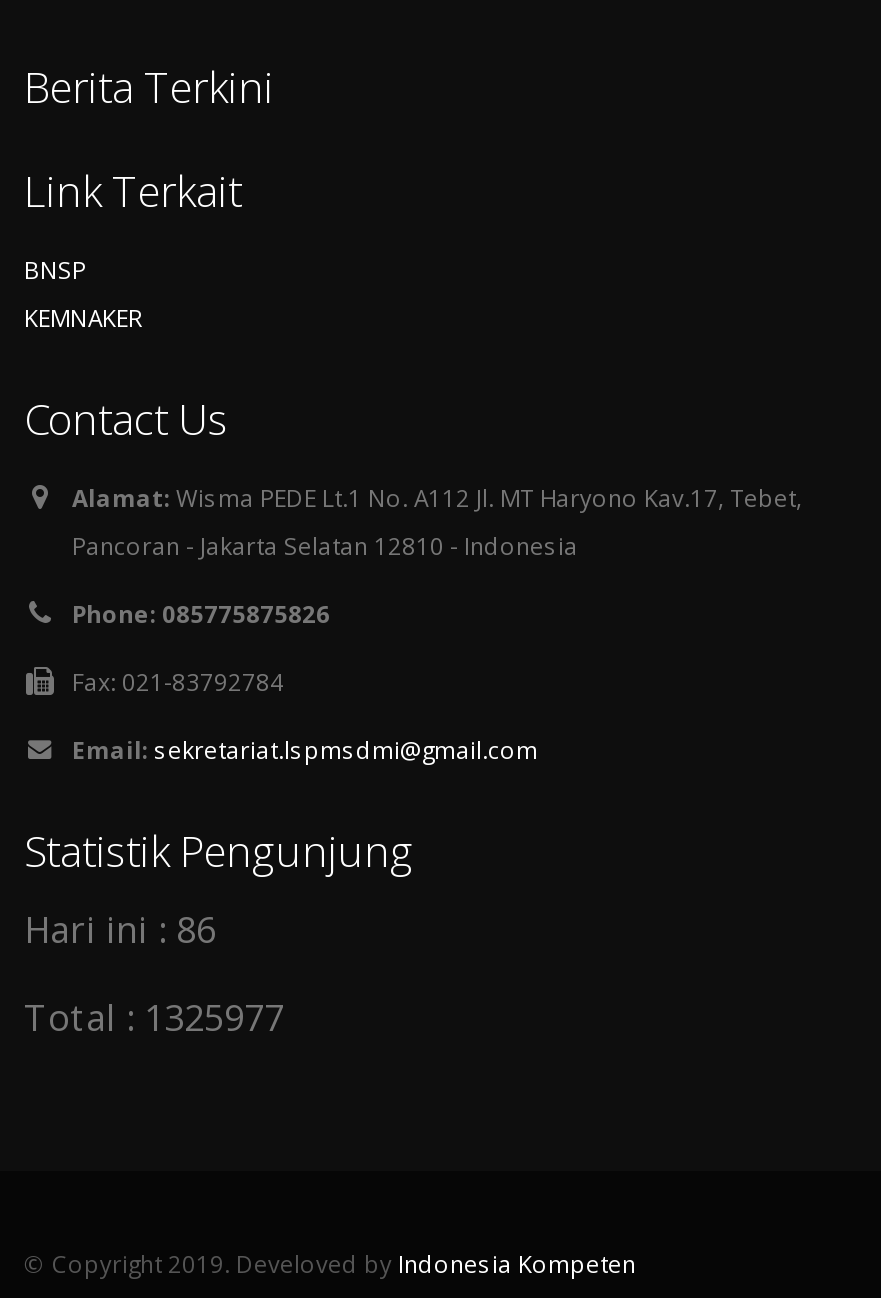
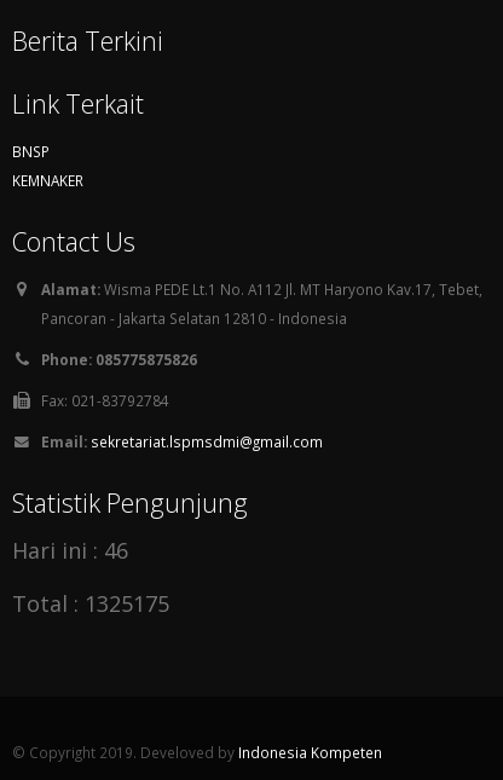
- Hari ini : 86
+ Hari ini : 46

- Total : 1325977
+ Total : 1325175
